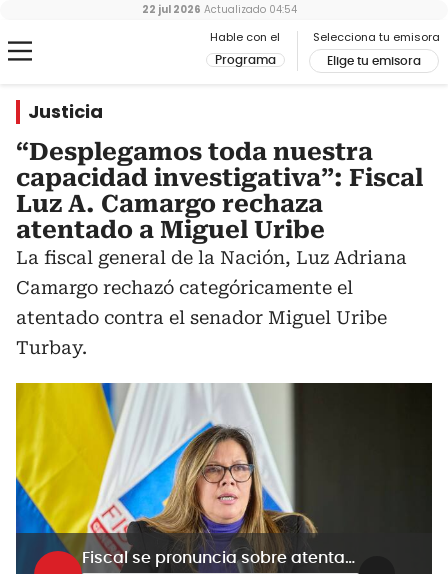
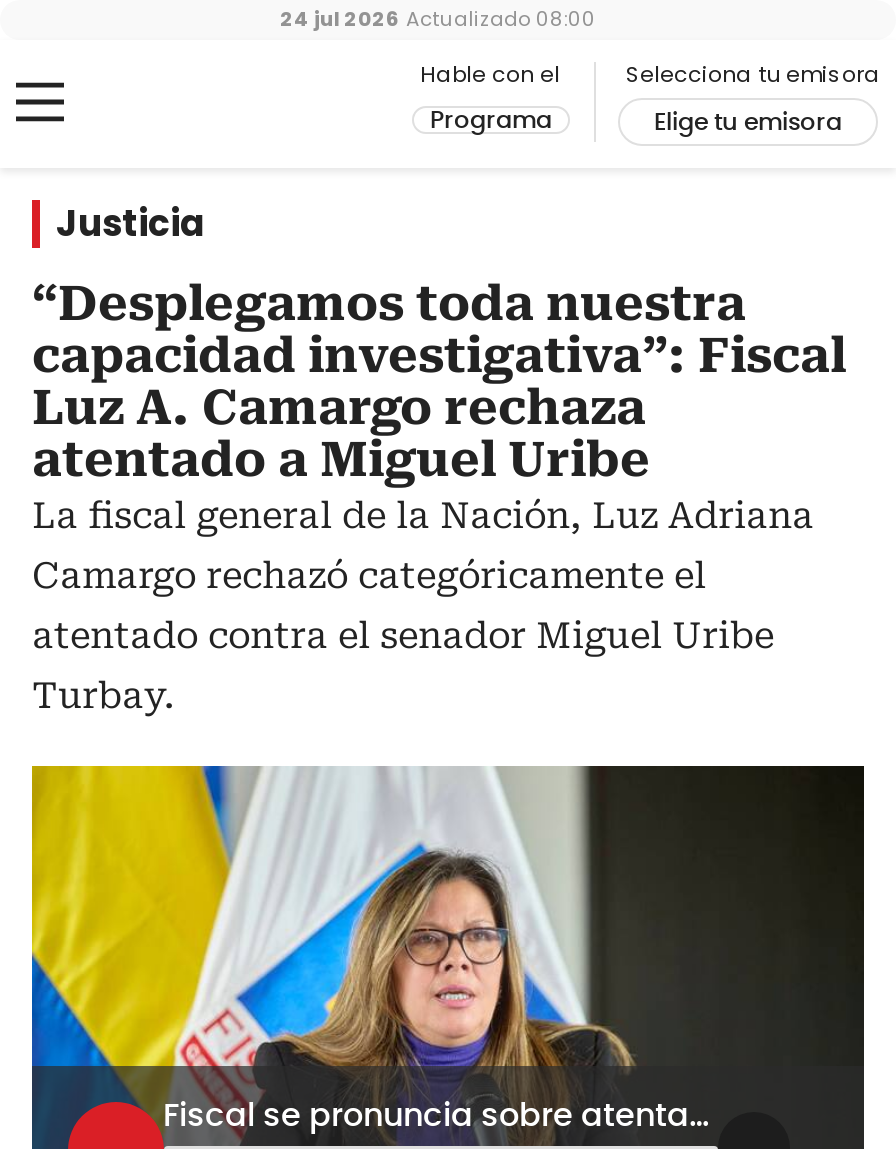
- 22 jul 2026 Actualizado 04:54
+ 24 jul 2026 Actualizado 08:00
